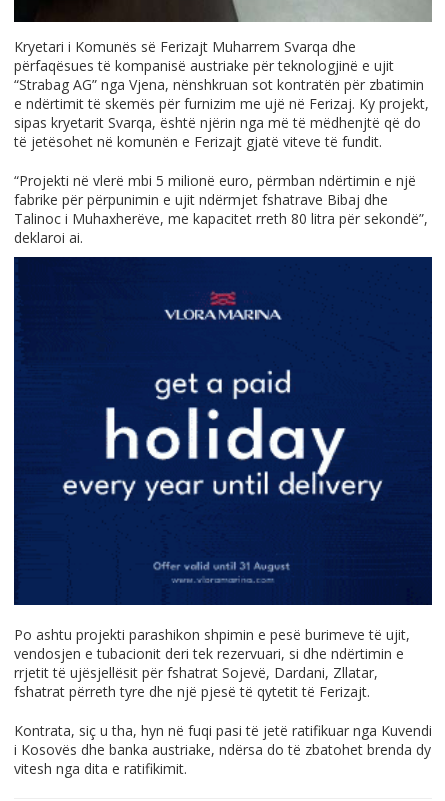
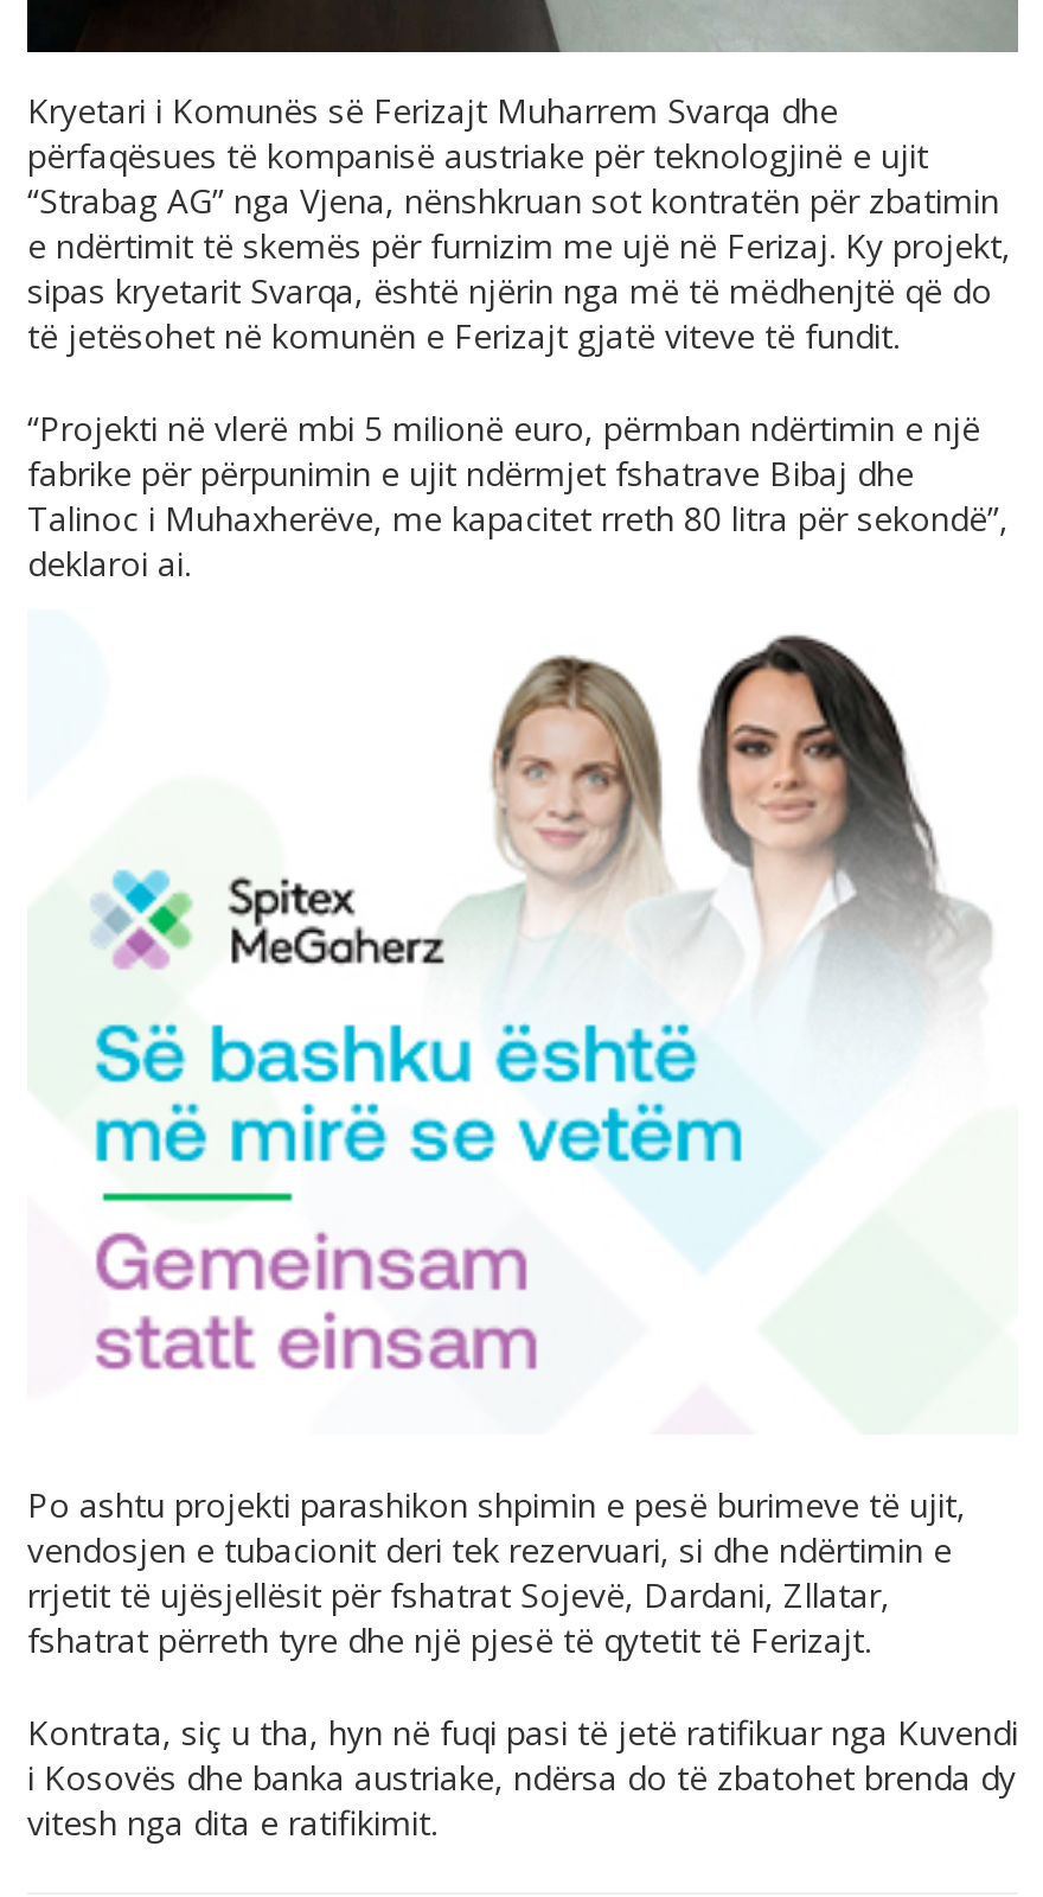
- [image]
+ [image]
